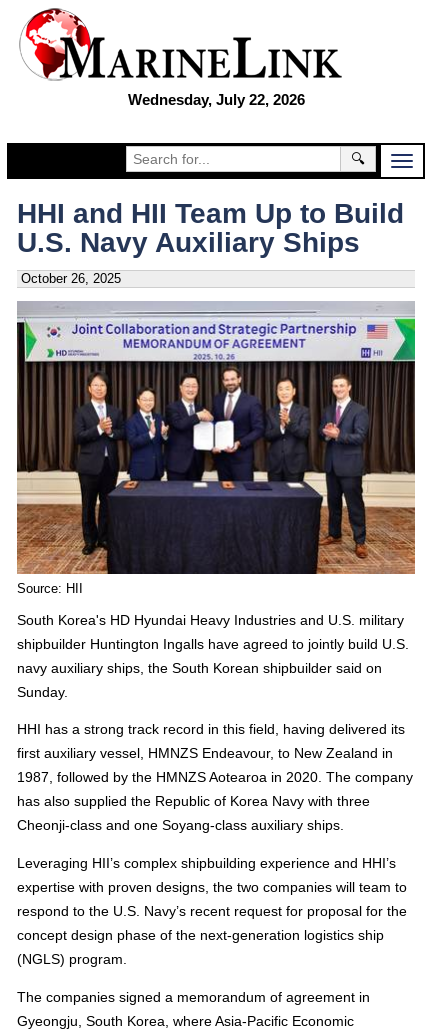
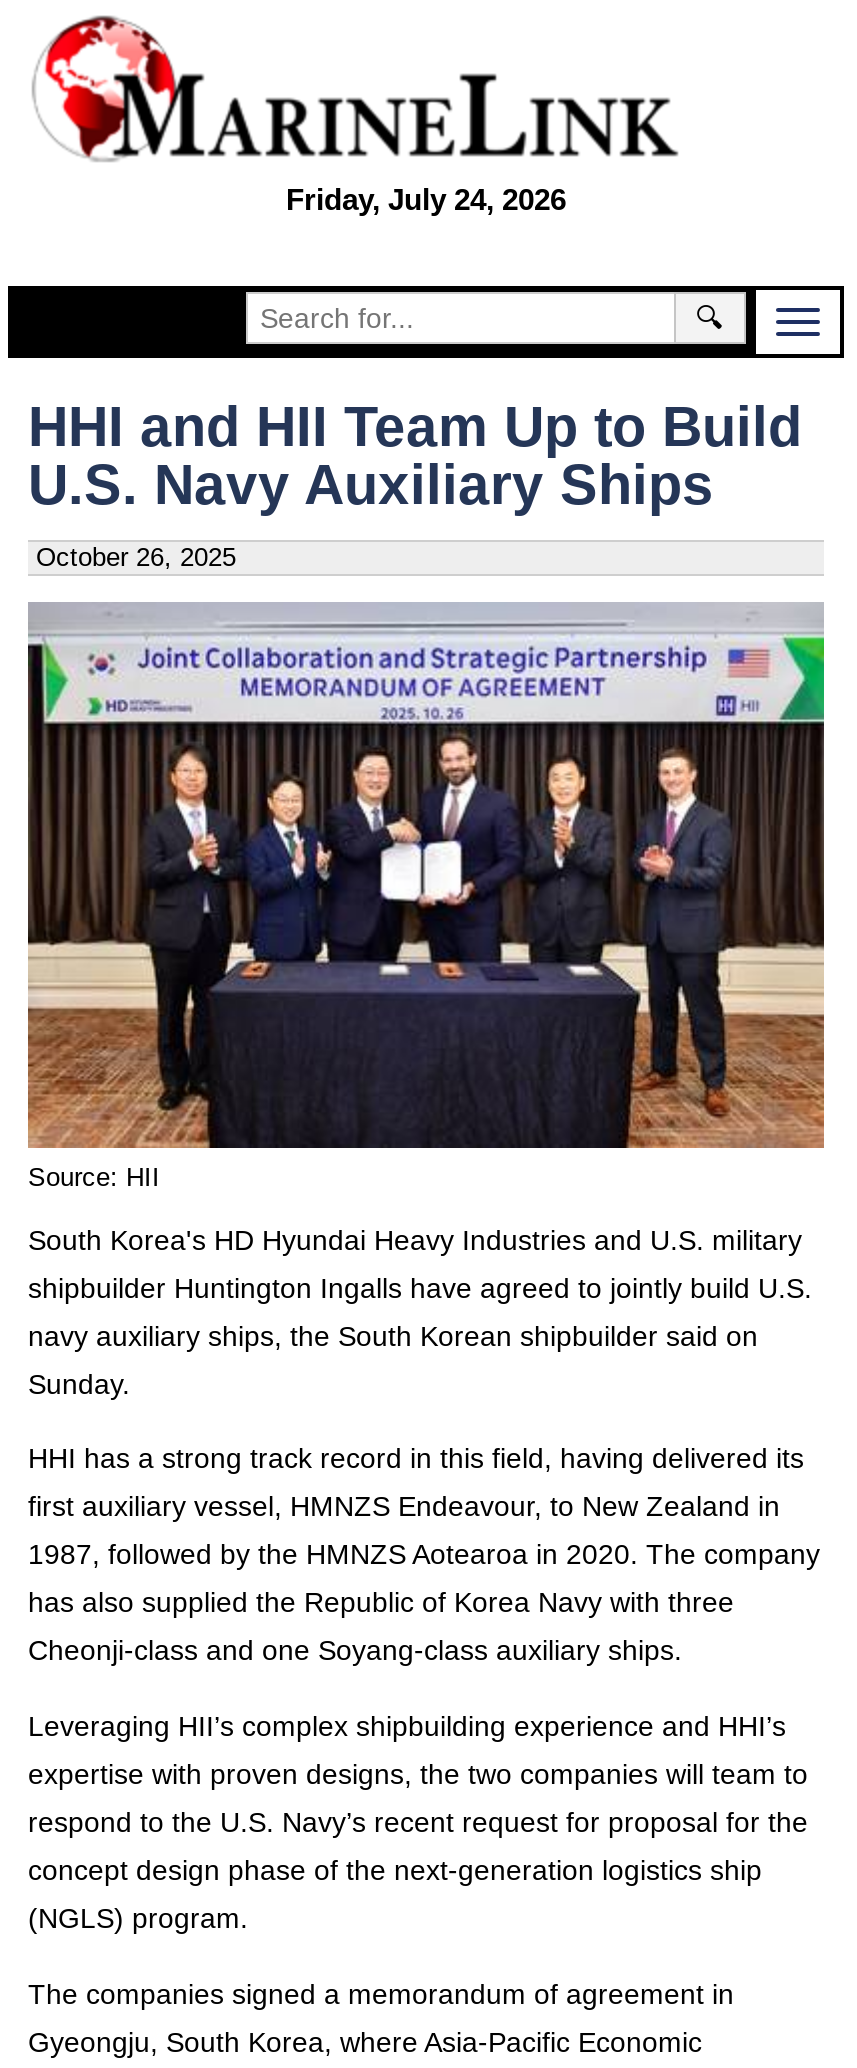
- Wednesday, July 22, 2026
+ Friday, July 24, 2026
